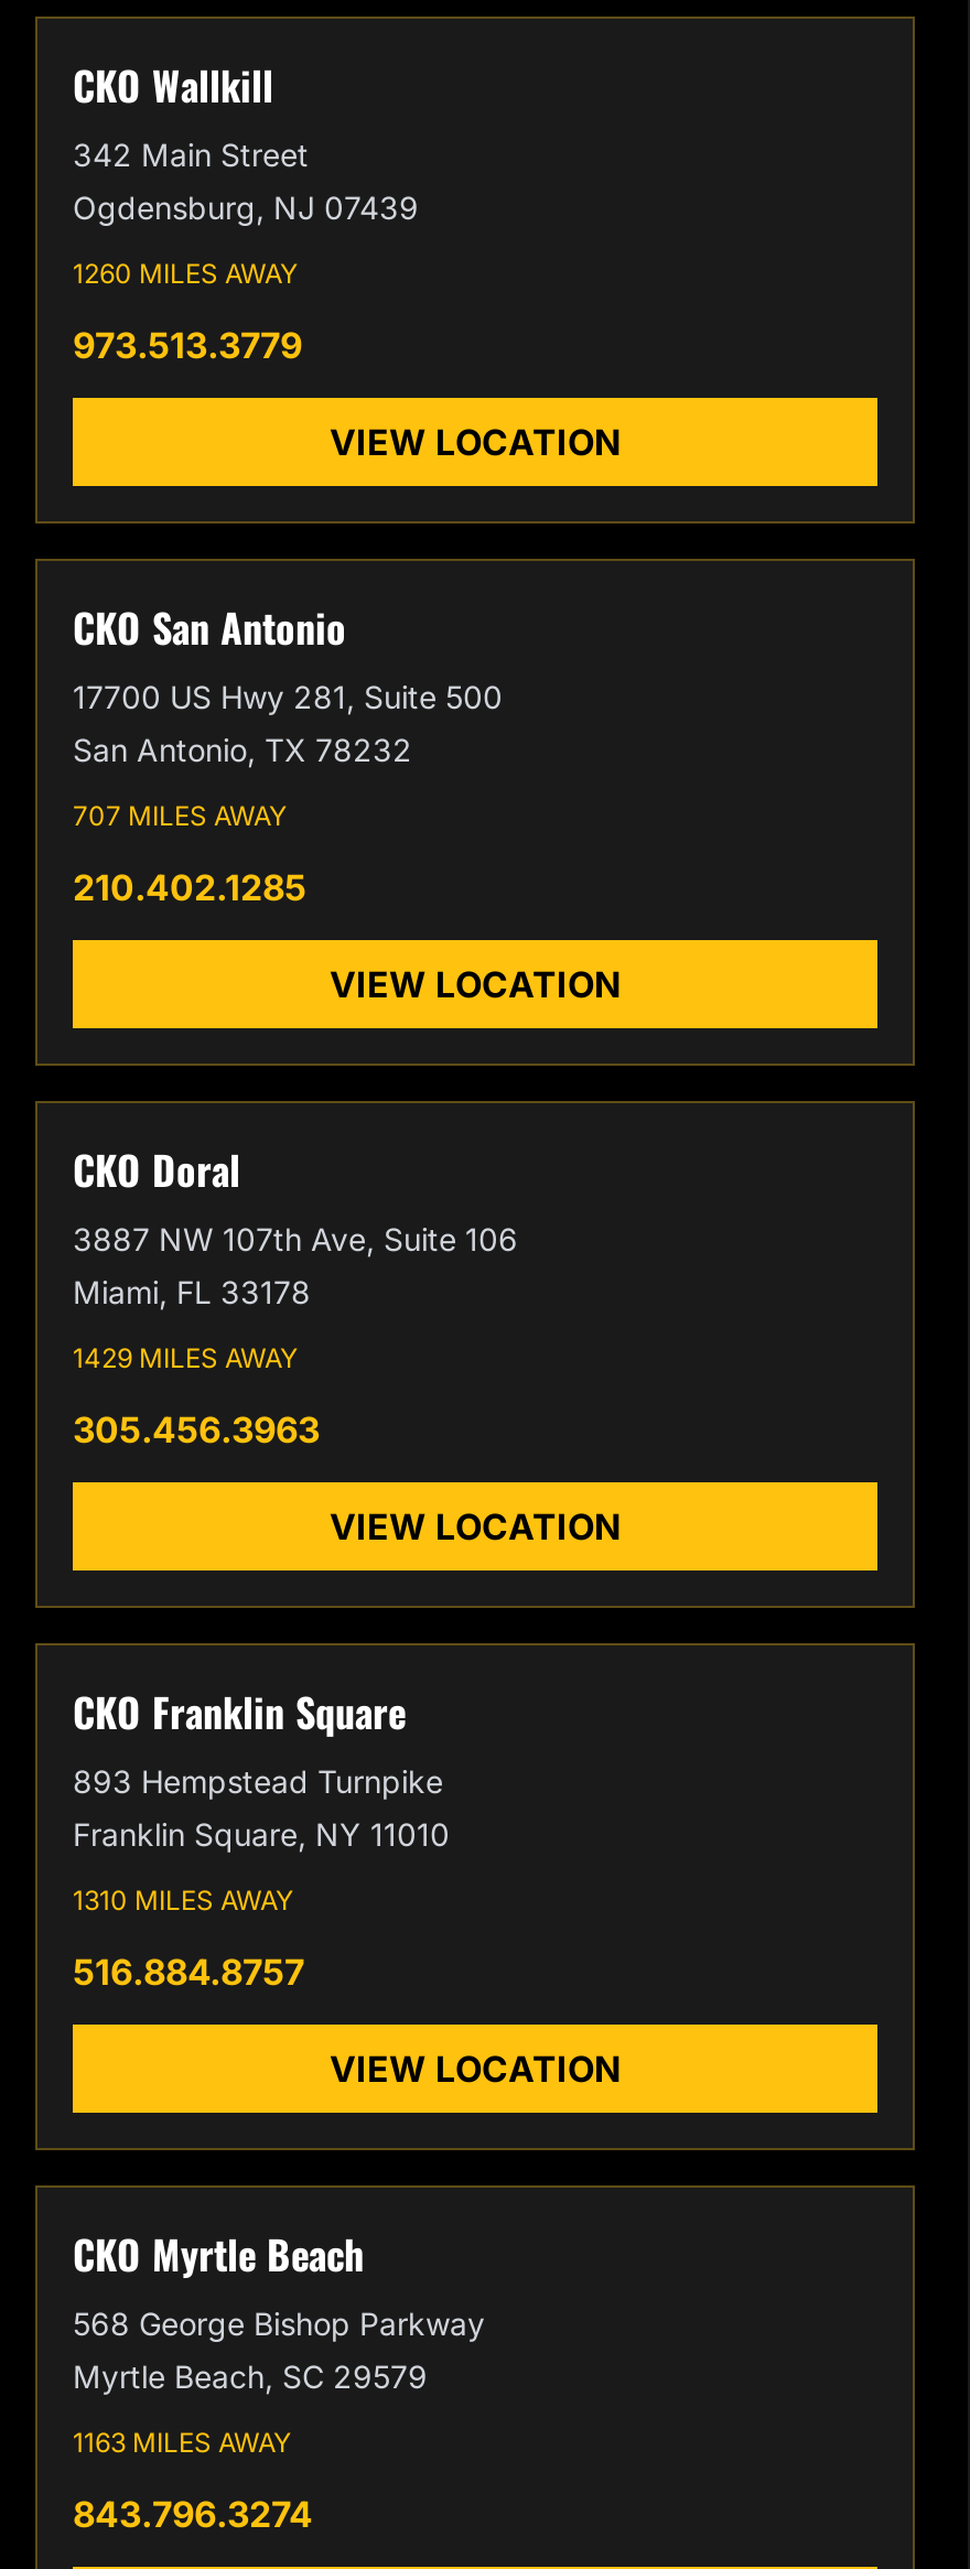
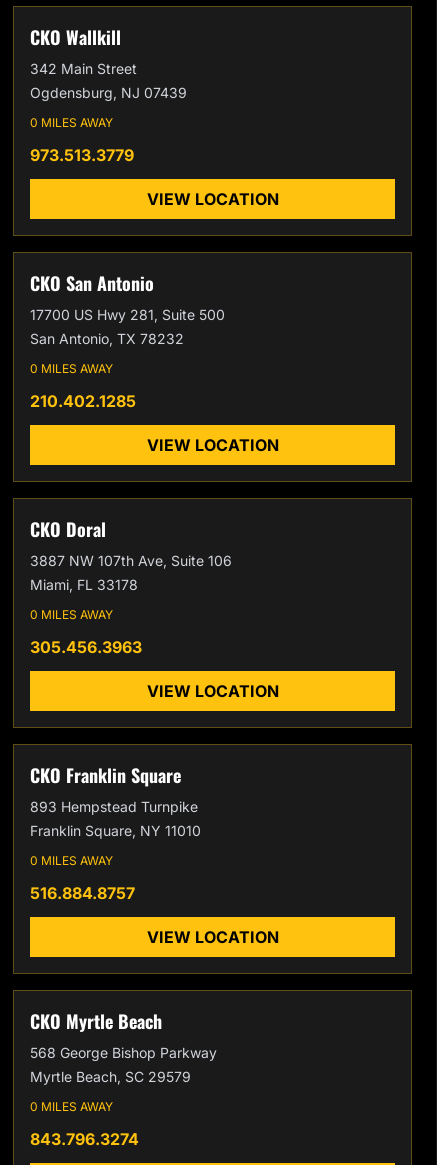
- 1260 MILES AWAY
+ 0 MILES AWAY

- 707 MILES AWAY
+ 0 MILES AWAY

- 1429 MILES AWAY
+ 0 MILES AWAY

- 1310 MILES AWAY
+ 0 MILES AWAY

- 1163 MILES AWAY
+ 0 MILES AWAY
